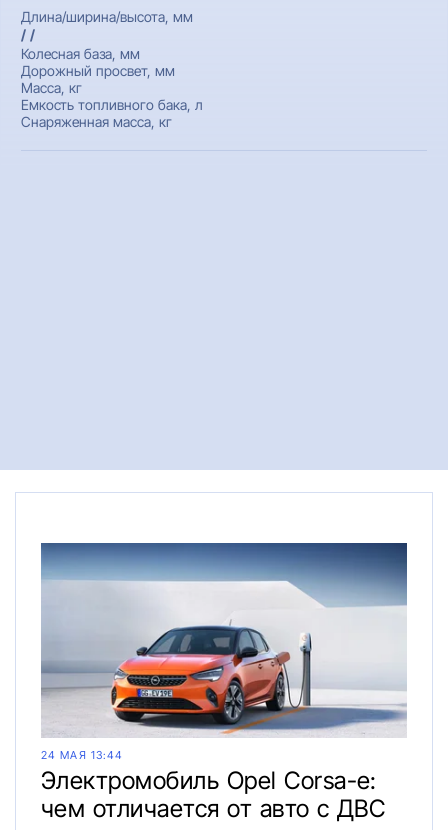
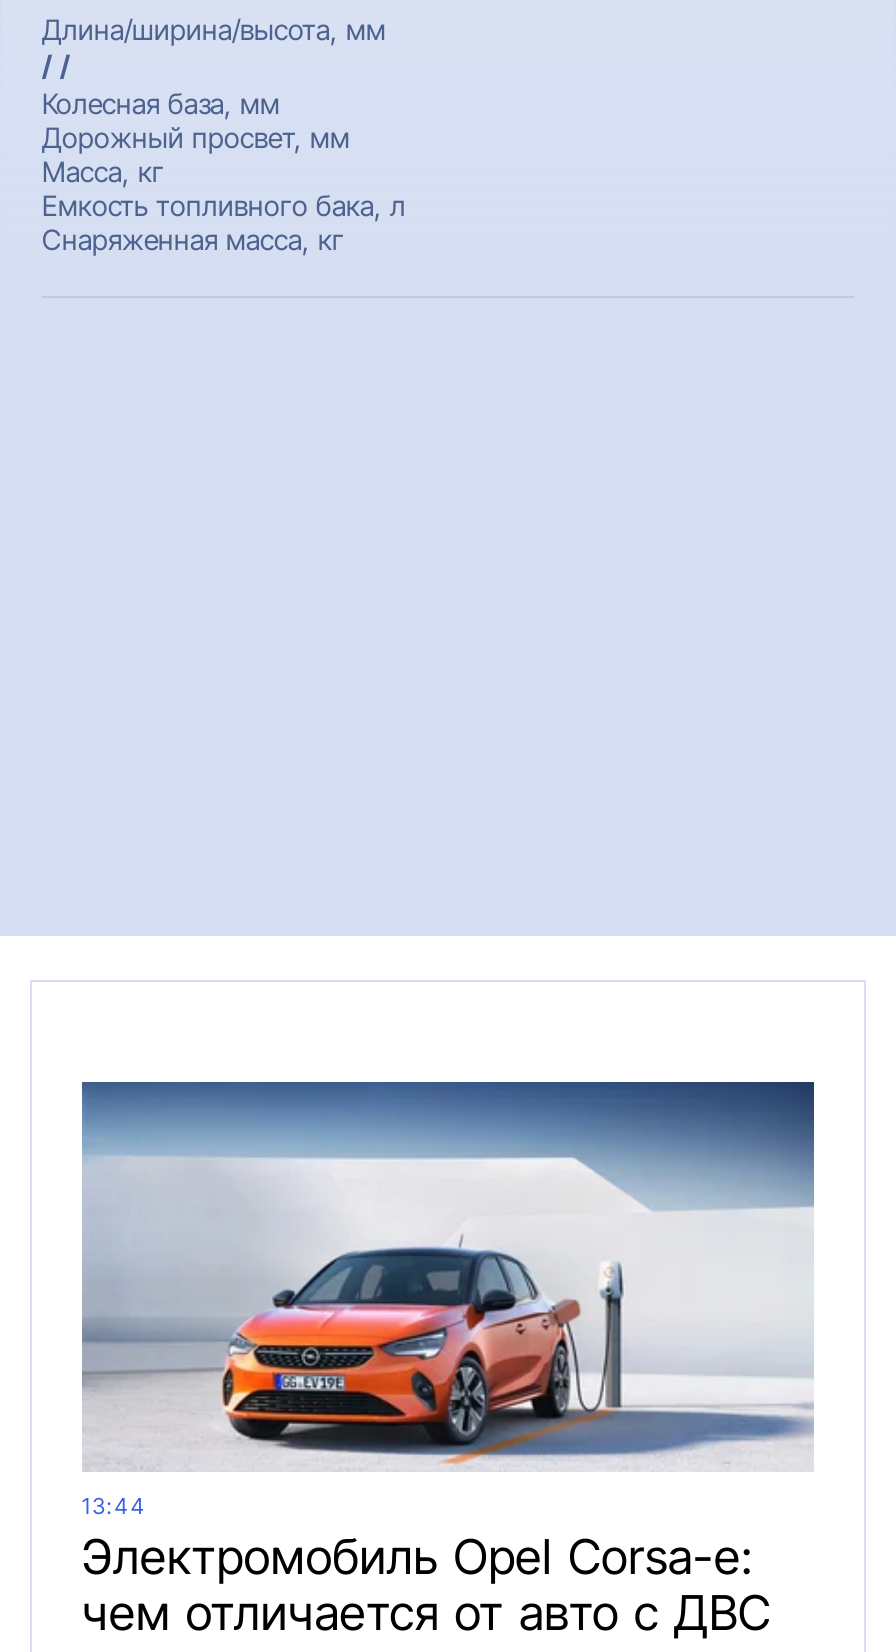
- 24 МАЯ 13:44
+ 13:44
